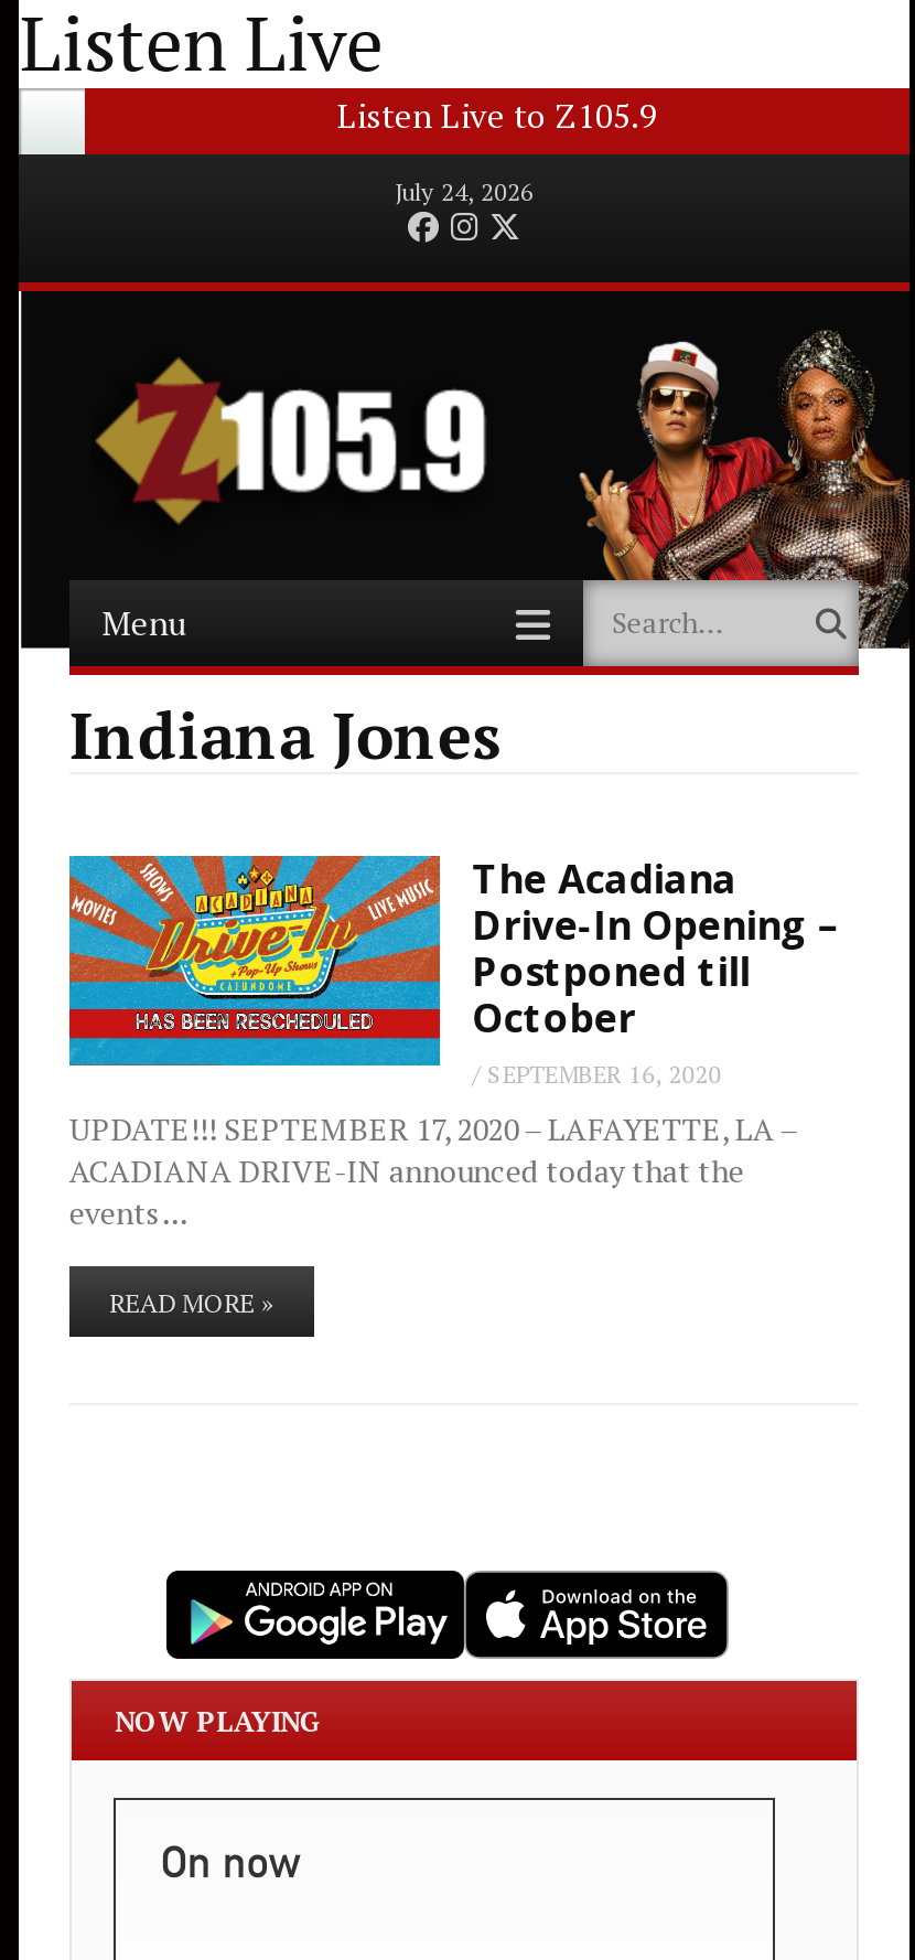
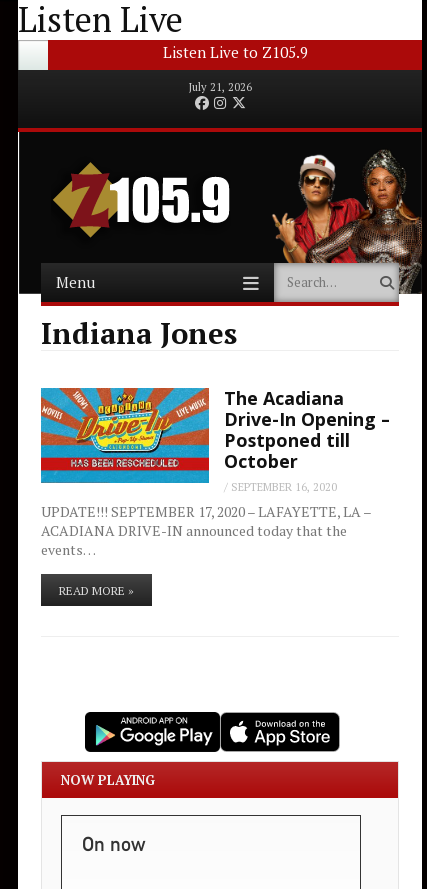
- July 24, 2026
+ July 21, 2026
